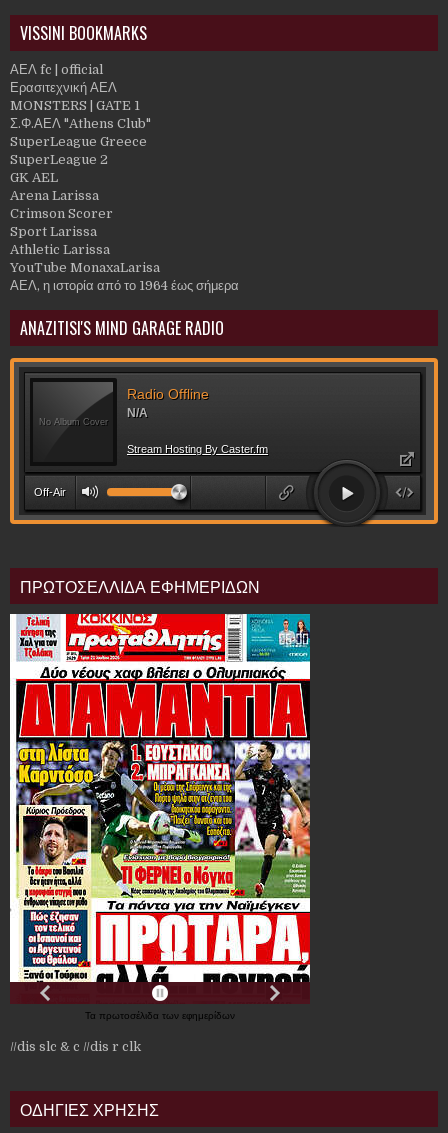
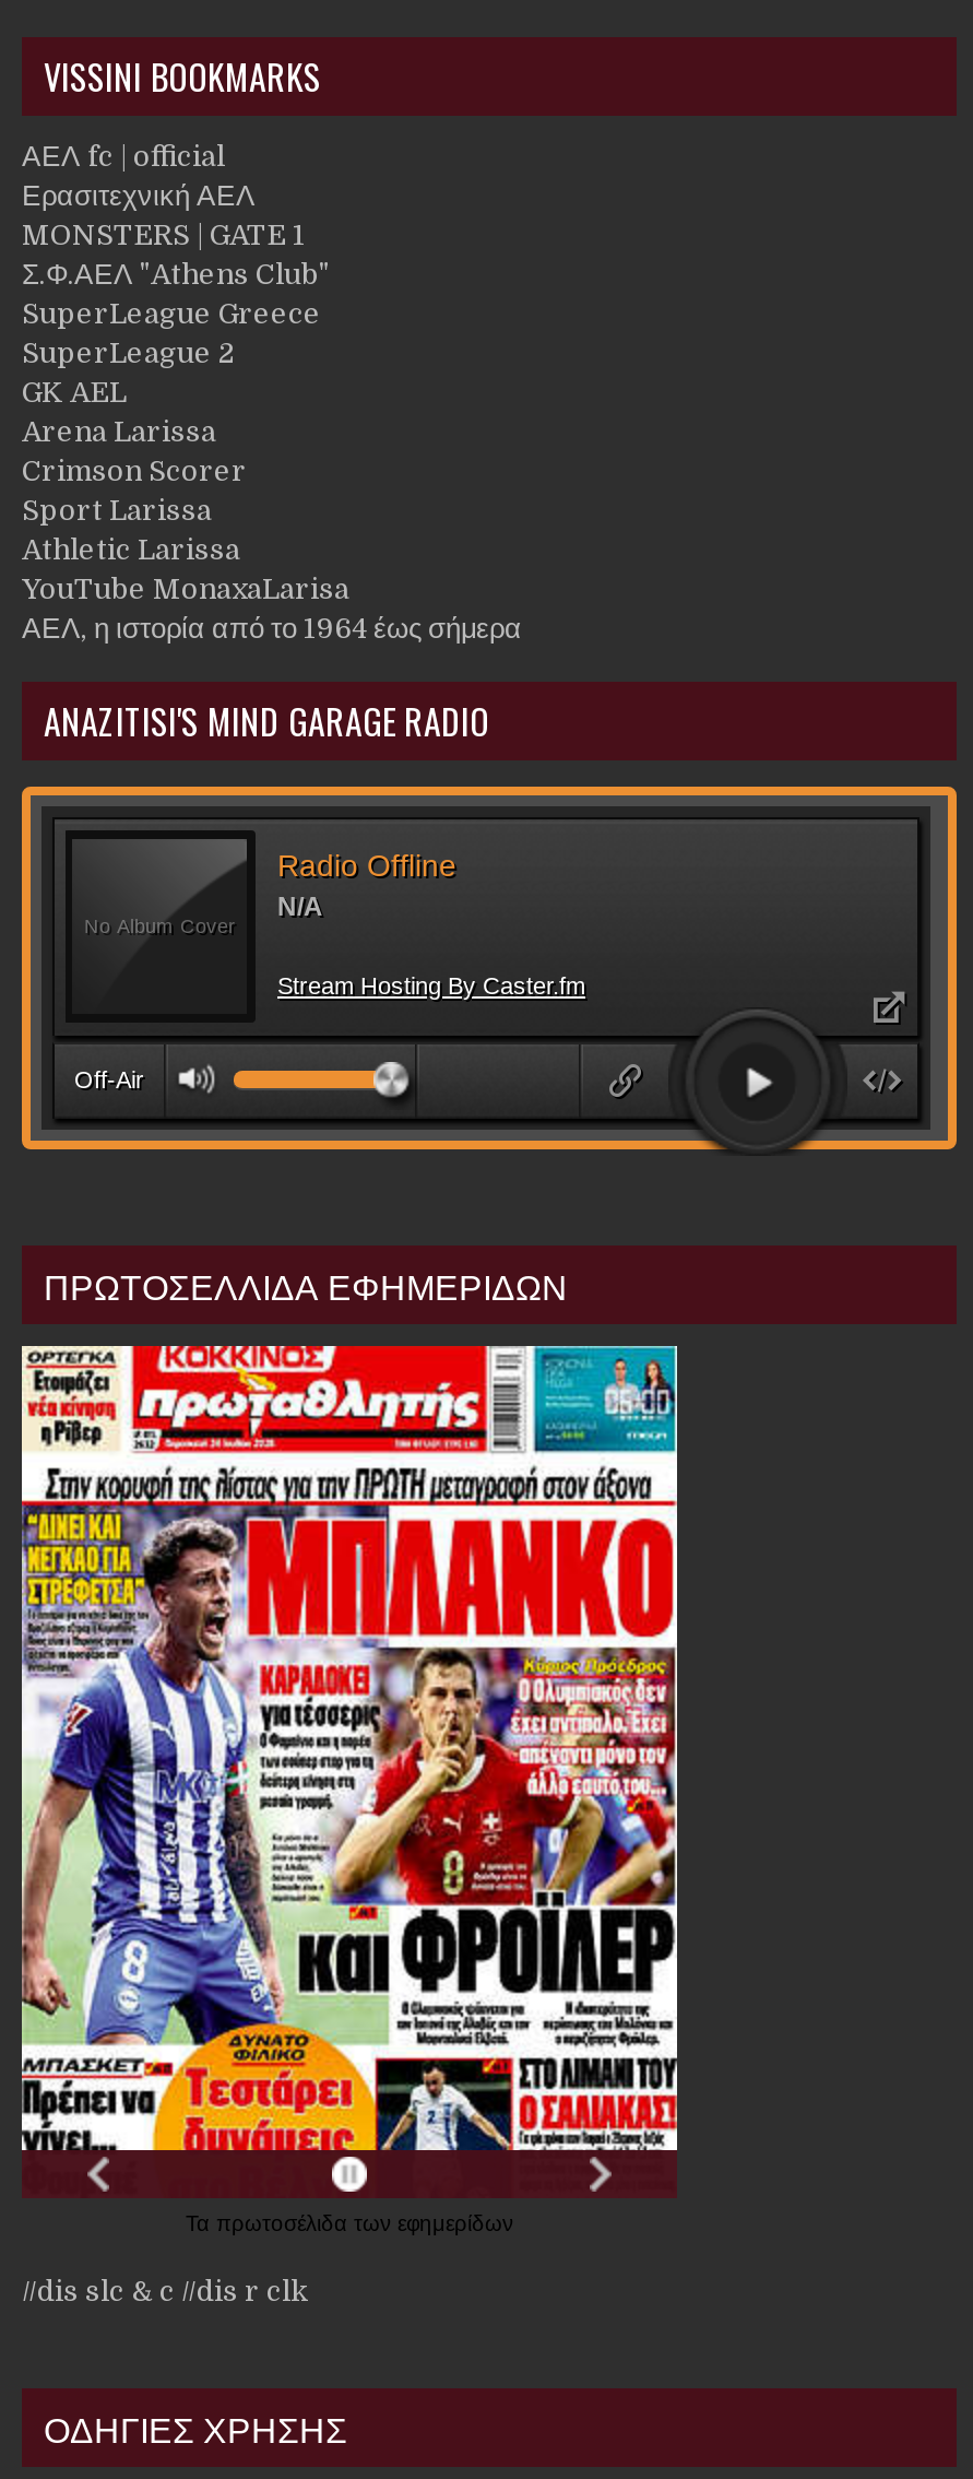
- [image]
+ [image]
